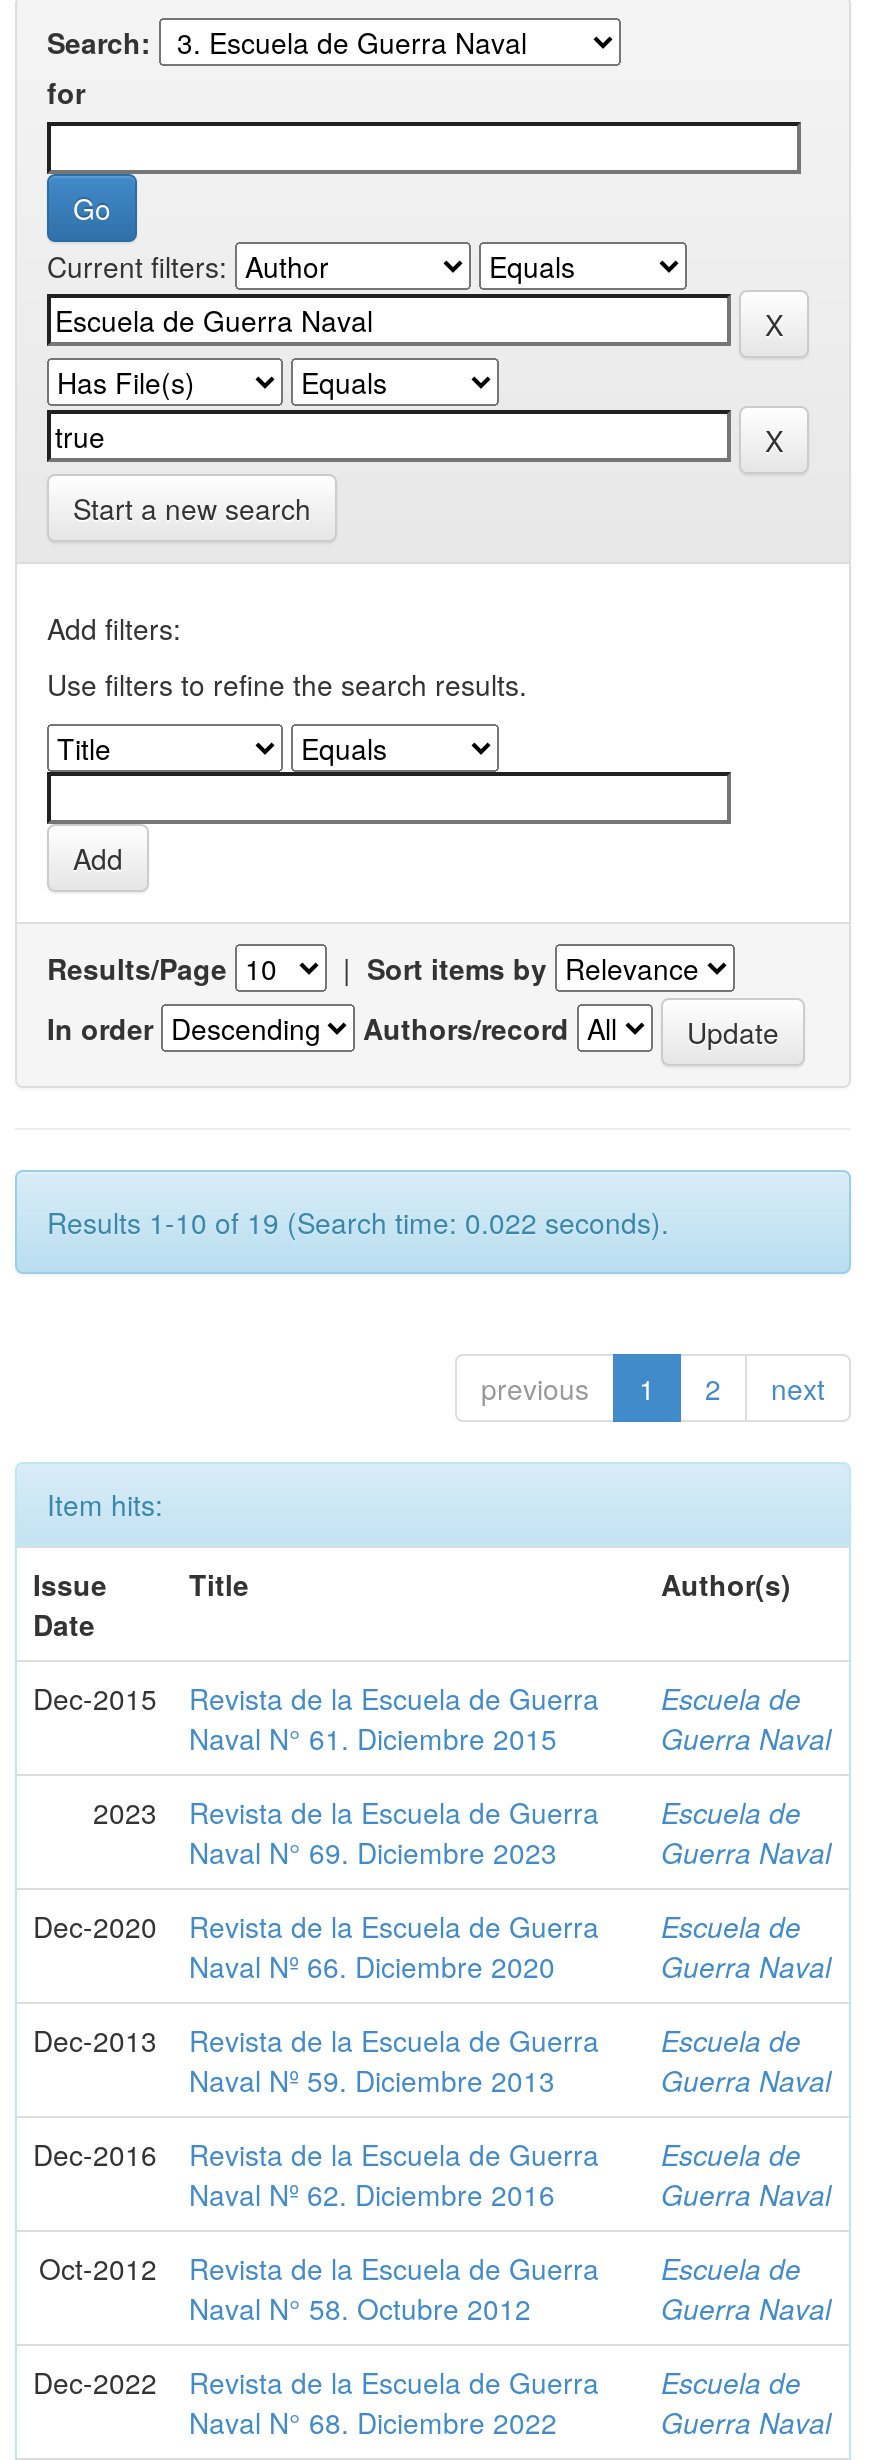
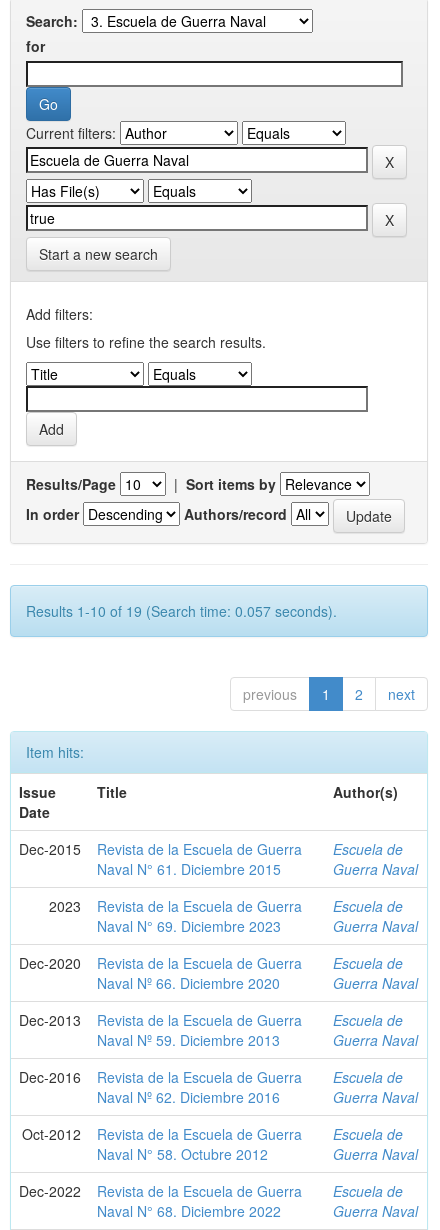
- Results 1-10 of 19 (Search time: 0.022 seconds).
+ Results 1-10 of 19 (Search time: 0.057 seconds).
